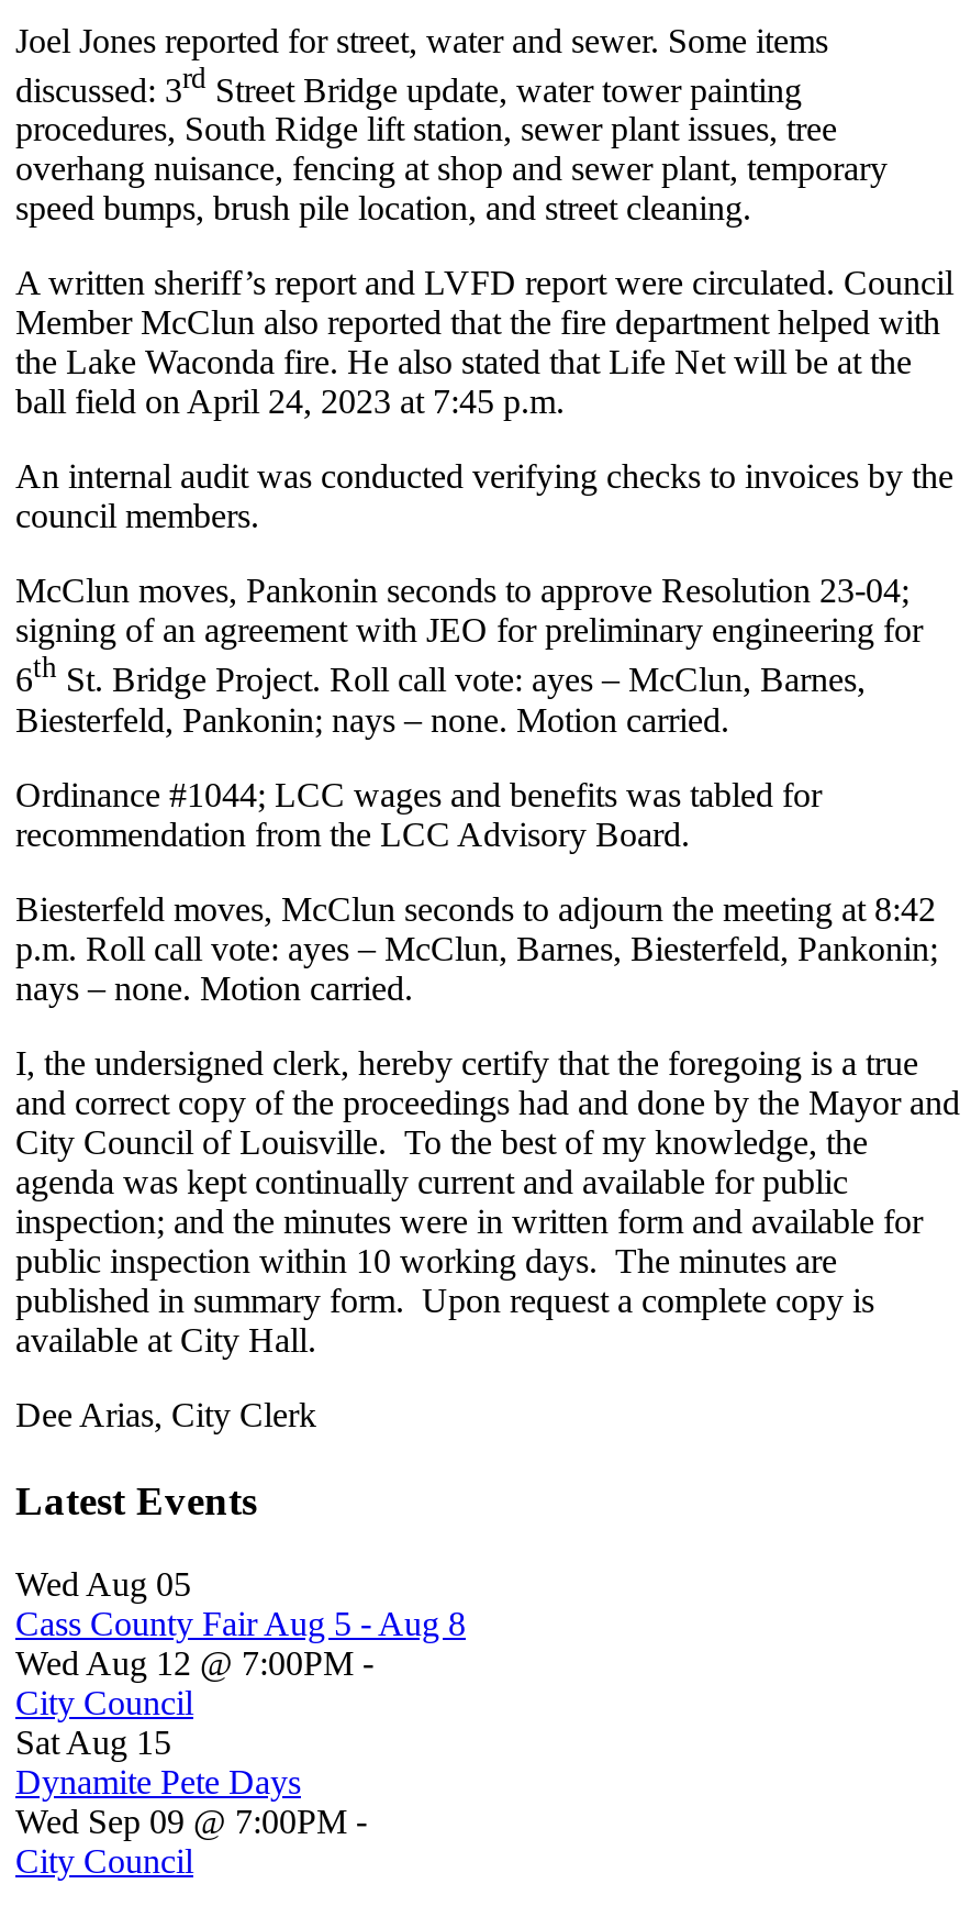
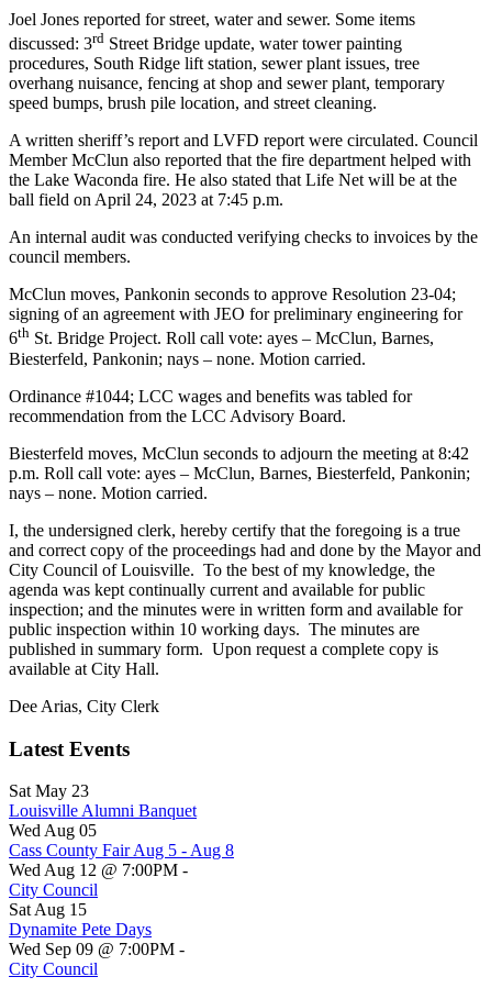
+ Sat May 23
+ Louisville Alumni Banquet
